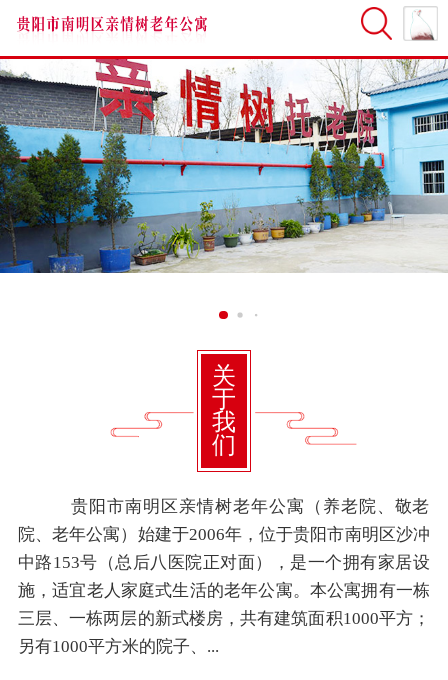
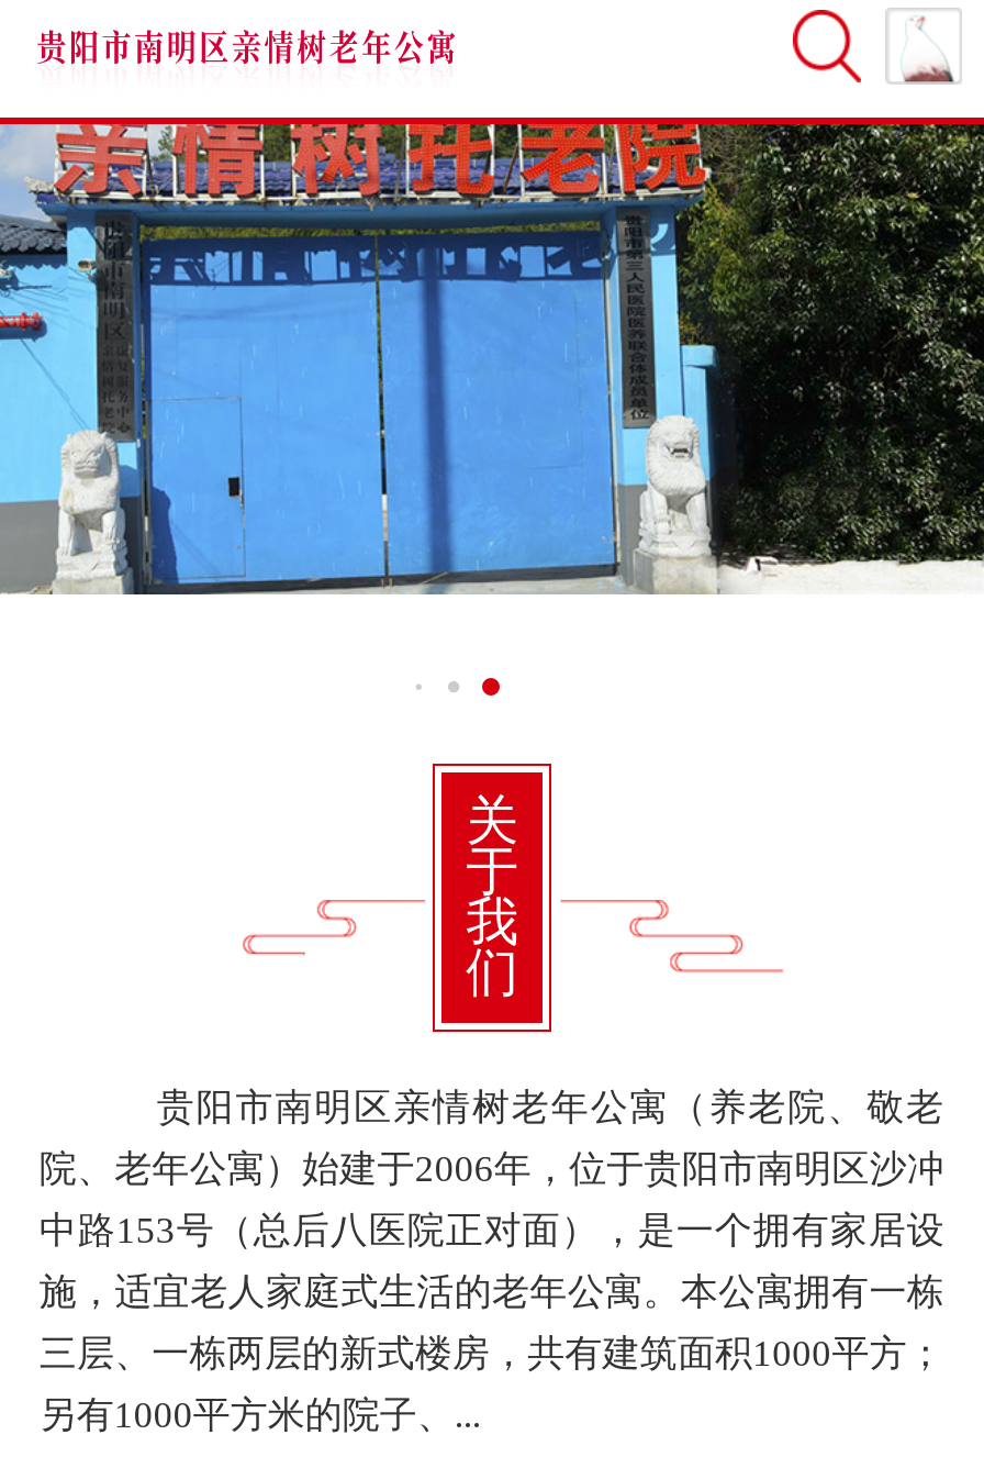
- [image]
+ [image]
